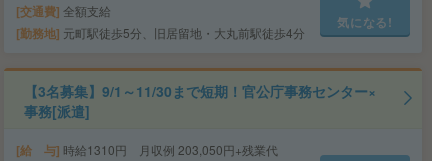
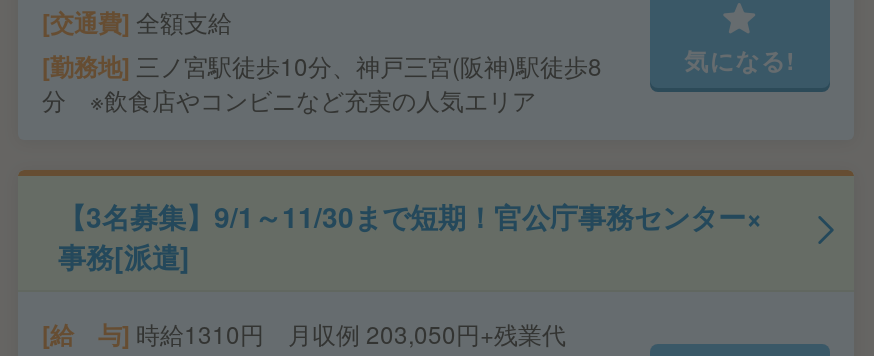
- 勤務地 元町駅徒歩5分、旧居留地・大丸前駅徒歩4分
+ 勤務地 三ノ宮駅徒歩10分、神戸三宮(阪神)駅徒歩8
+ 分 ※飲食店やコンビニなど充実の人気エリア
